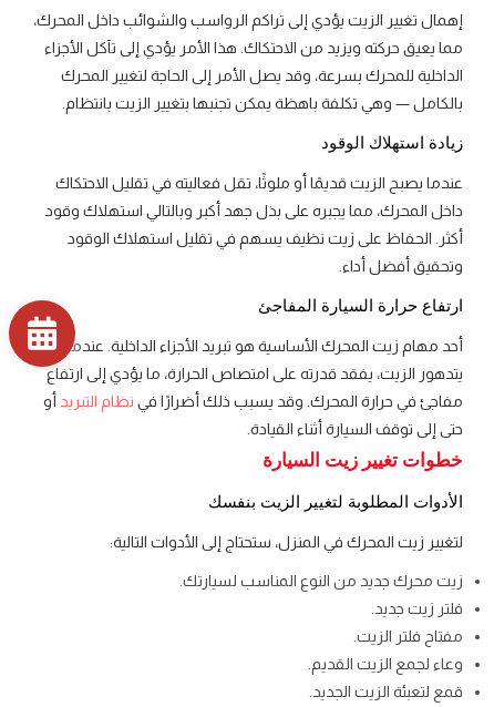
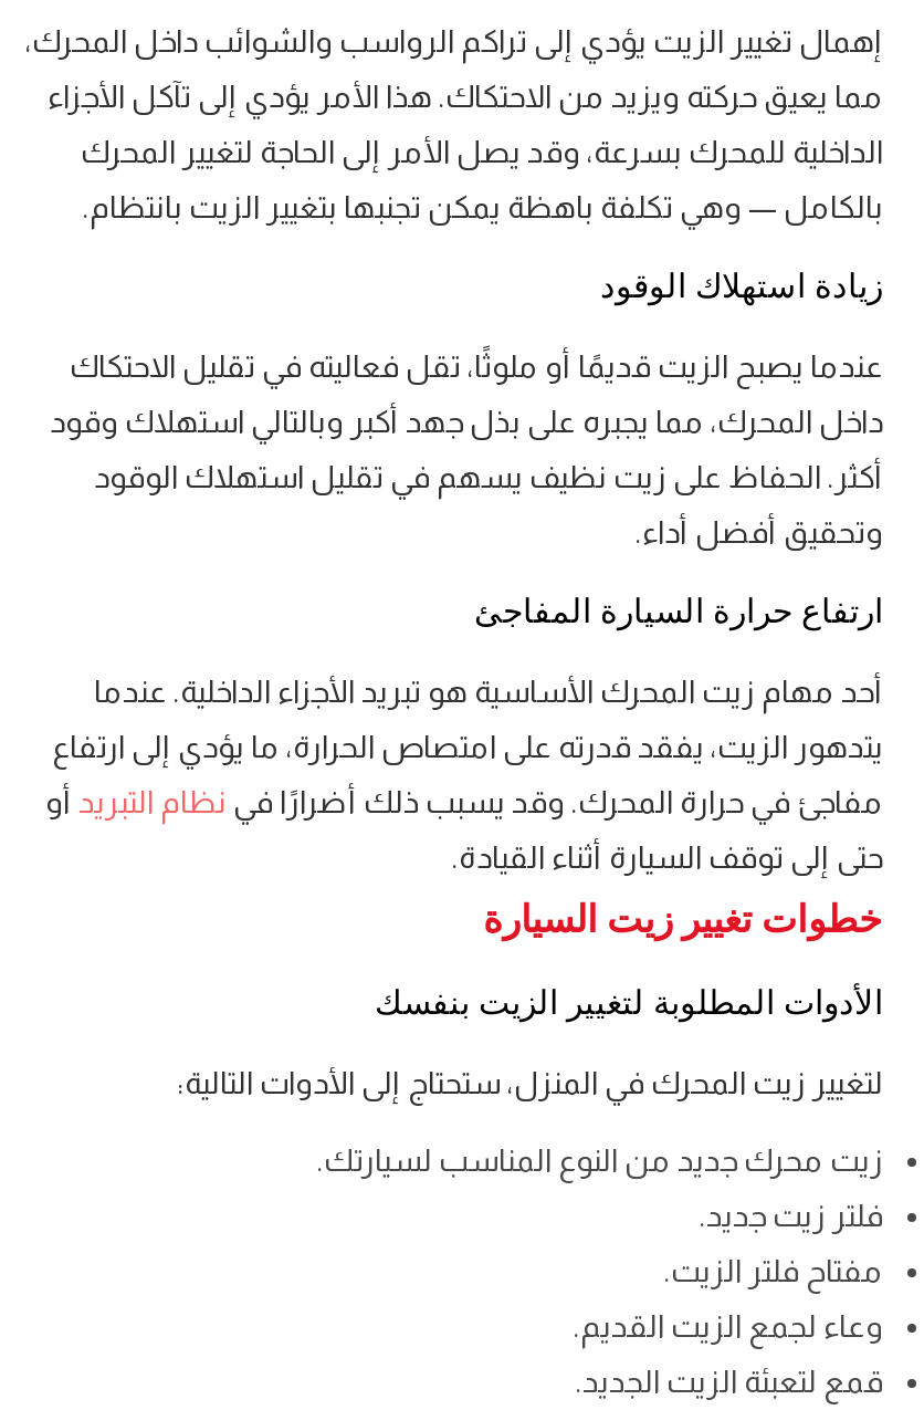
- [image]
